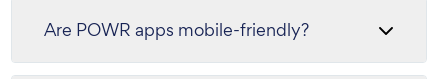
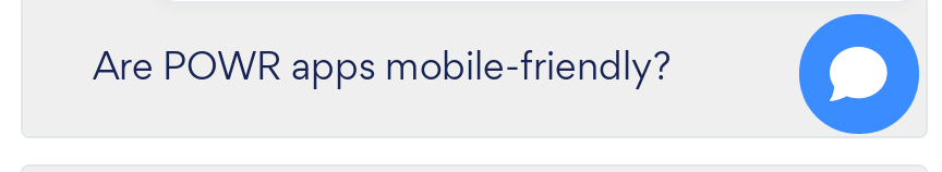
+ [image]
